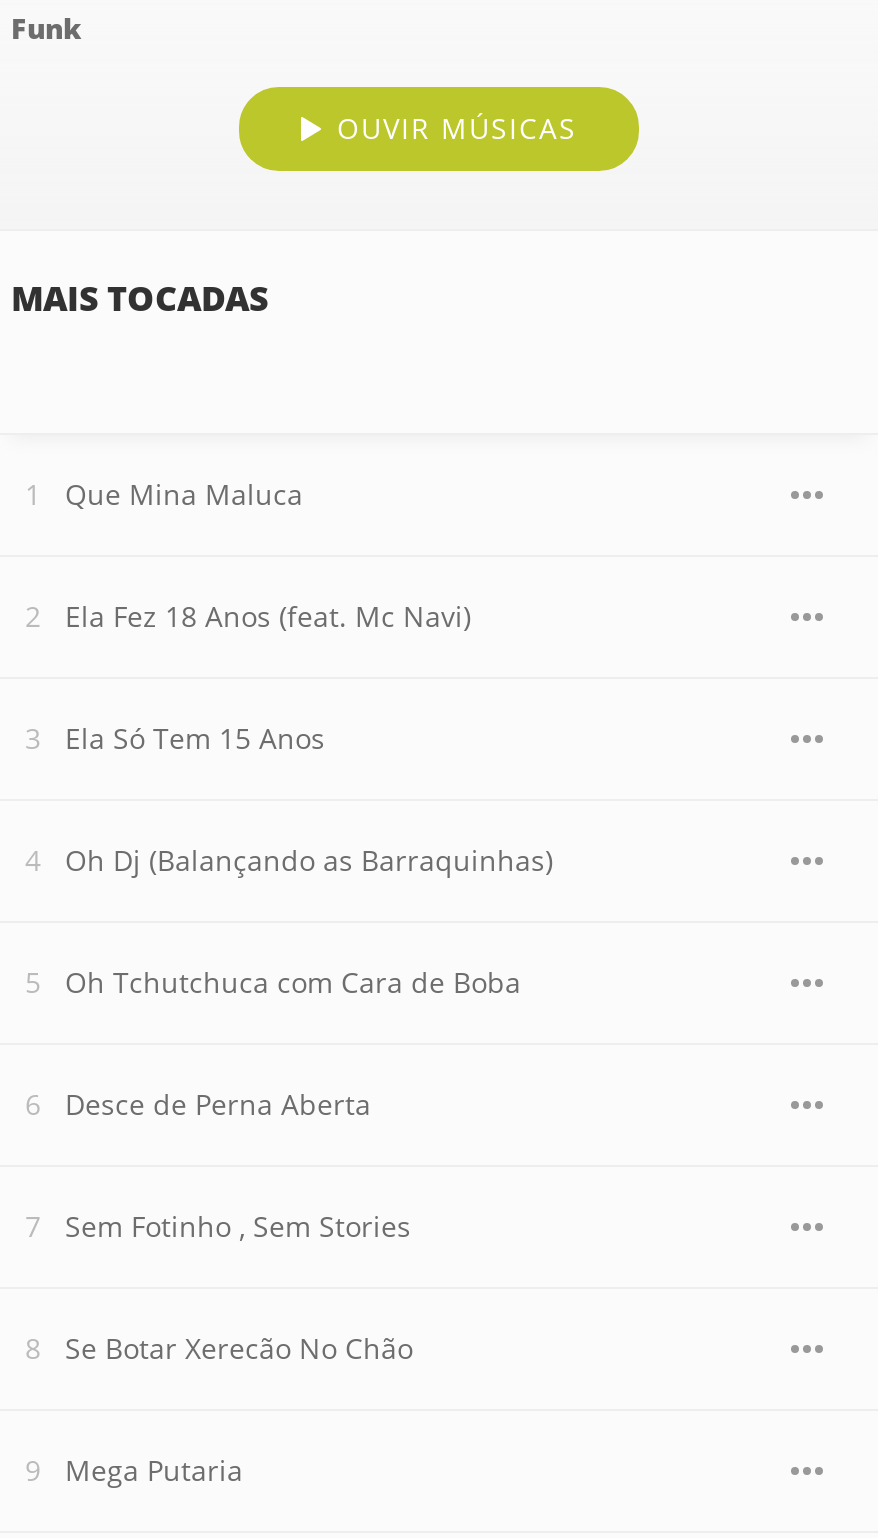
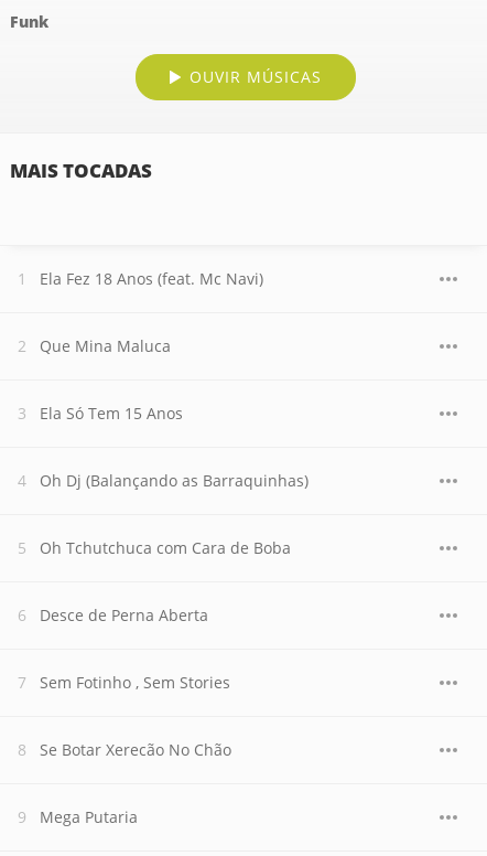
moved down: Que Mina Maluca

moved up: Ela Fez 18 Anos (feat. Mc Navi)
